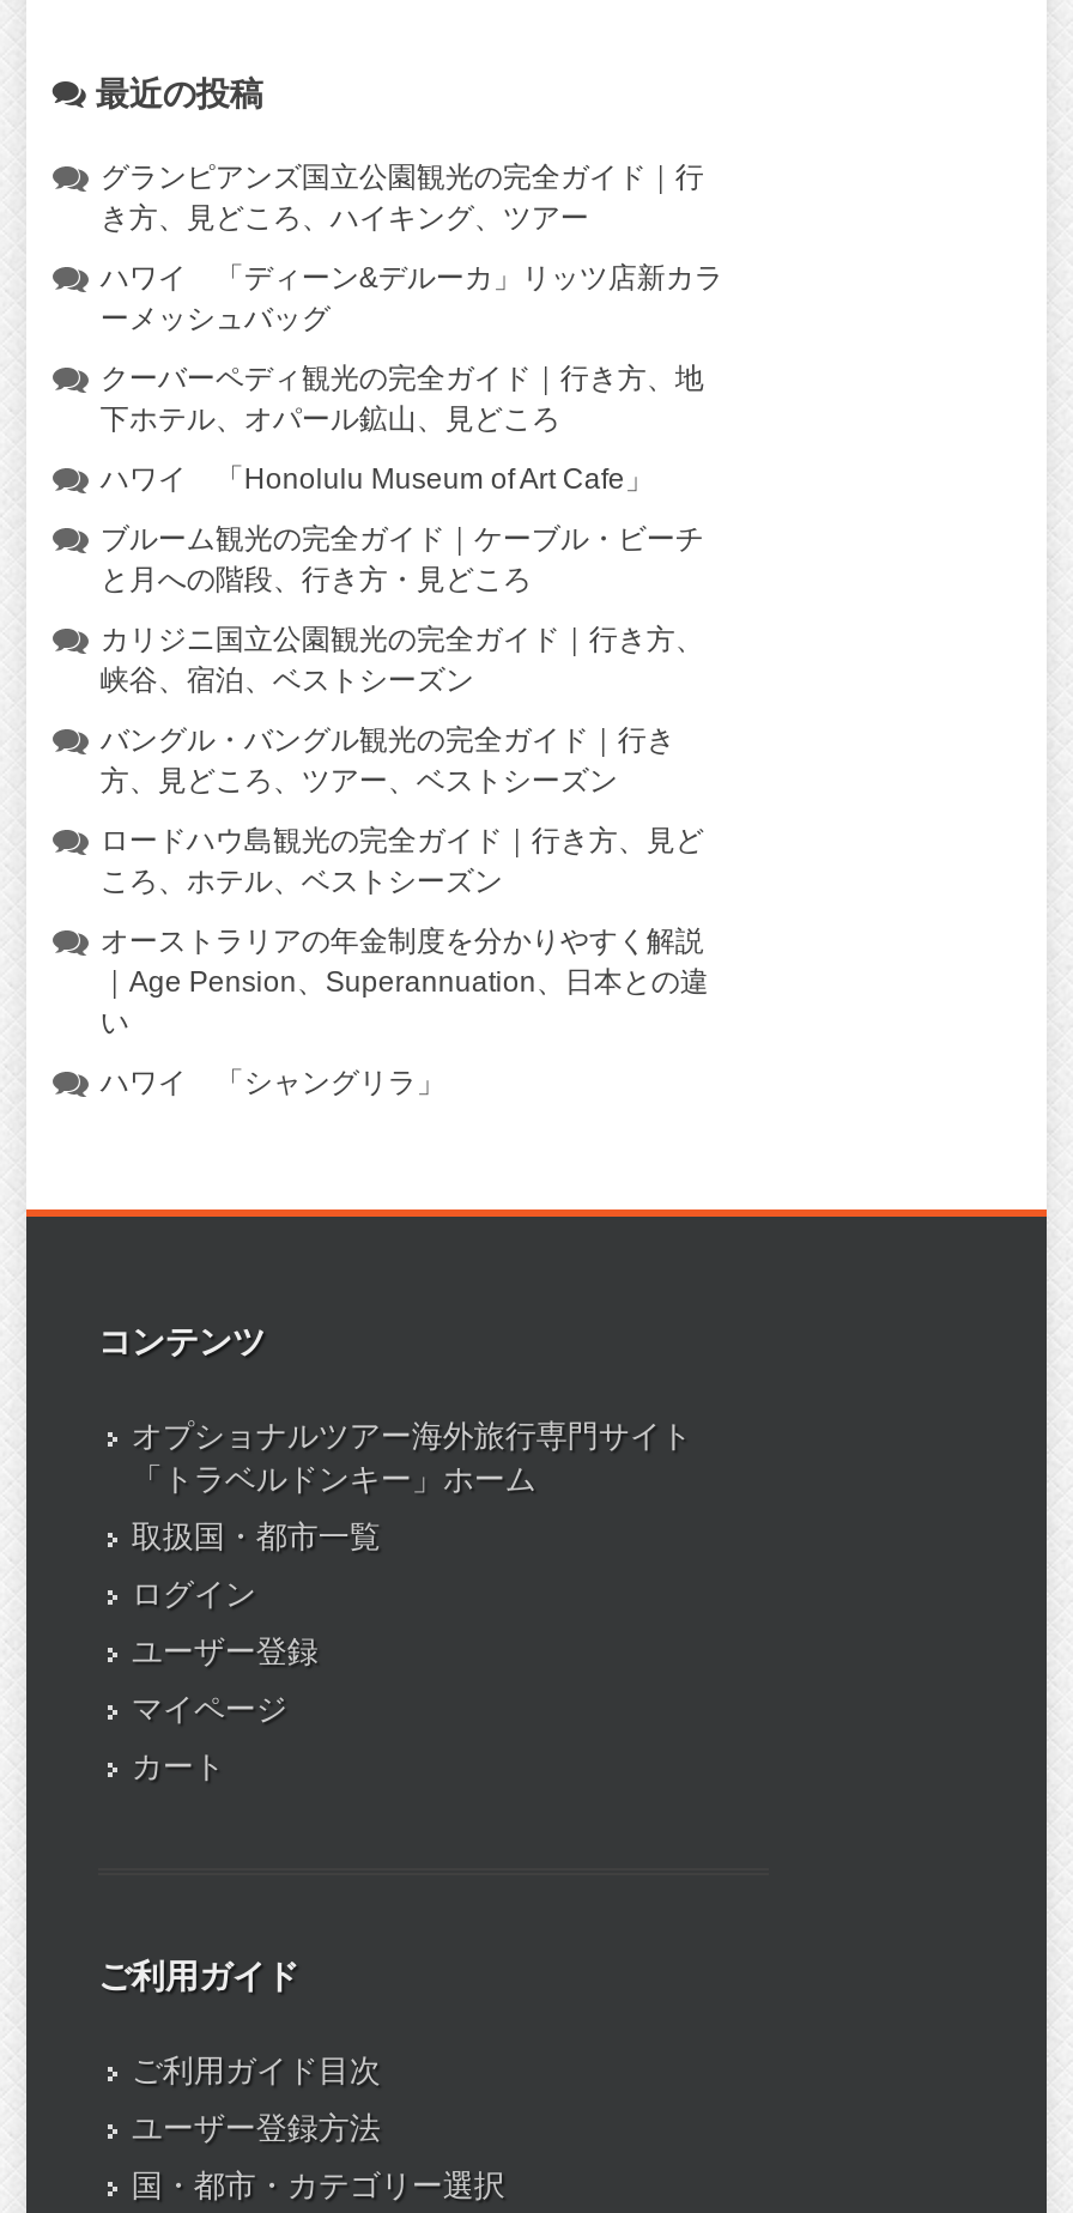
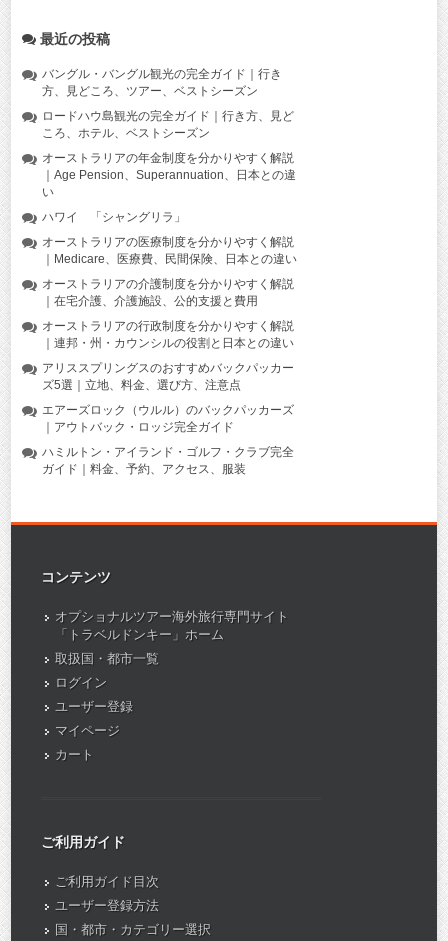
- グランピアンズ国立公園観光の完全ガイド｜行
- き方、見どころ、ハイキング、ツアー
- ハワイ 「ディーン&デルーカ」リッツ店新カラ
- ーメッシュバッグ
- クーバーペディ観光の完全ガイド｜行き方、地
- 下ホテル、オパール鉱山、見どころ
- ハワイ 「Honolulu Museum of Art Cafe」
- ブルーム観光の完全ガイド｜ケーブル・ビーチ
- と月への階段、行き方・見どころ
- カリジニ国立公園観光の完全ガイド｜行き方、
- 峡谷、宿泊、ベストシーズン

moved up: バングル・バングル観光の完全ガイド｜行き | 方、見どころ、ツアー、ベストシーズン | ロードハウ島観光の完全ガイド｜行き方、見ど | ころ、ホテル、ベストシーズン | オーストラリアの年金制度を分かりやすく解説 | ｜Age Pension、Superannuation、日本との違 | い | ハワイ 「シャングリラ」

+ オーストラリアの医療制度を分かりやすく解説
+ ｜Medicare、医療費、民間保険、日本との違い
+ オーストラリアの介護制度を分かりやすく解説
+ ｜在宅介護、介護施設、公的支援と費用
+ オーストラリアの行政制度を分かりやすく解説
+ ｜連邦・州・カウンシルの役割と日本との違い
+ アリススプリングスのおすすめバックパッカー
+ ズ5選｜立地、料金、選び方、注意点
+ エアーズロック（ウルル）のバックパッカーズ
+ ｜アウトバック・ロッジ完全ガイド
+ ハミルトン・アイランド・ゴルフ・クラブ完全
+ ガイド｜料金、予約、アクセス、服装
